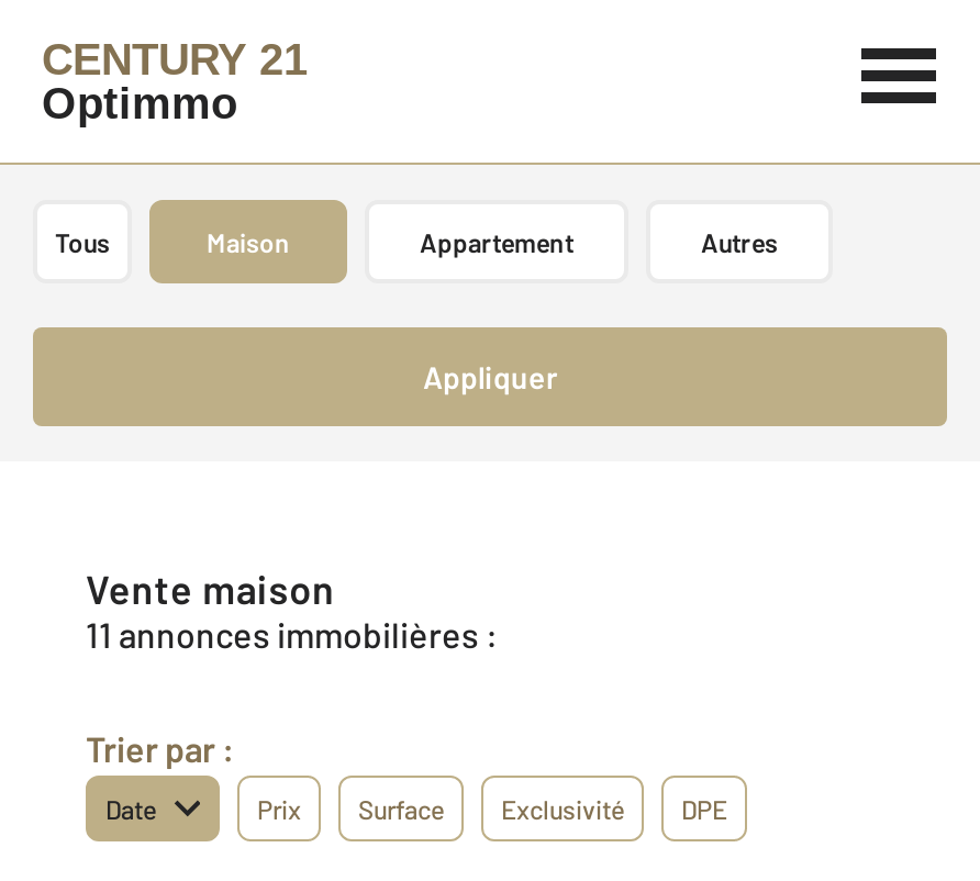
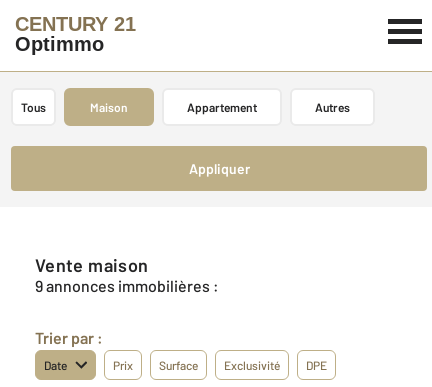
- 11 annonces immobilières :
+ 9 annonces immobilières :
